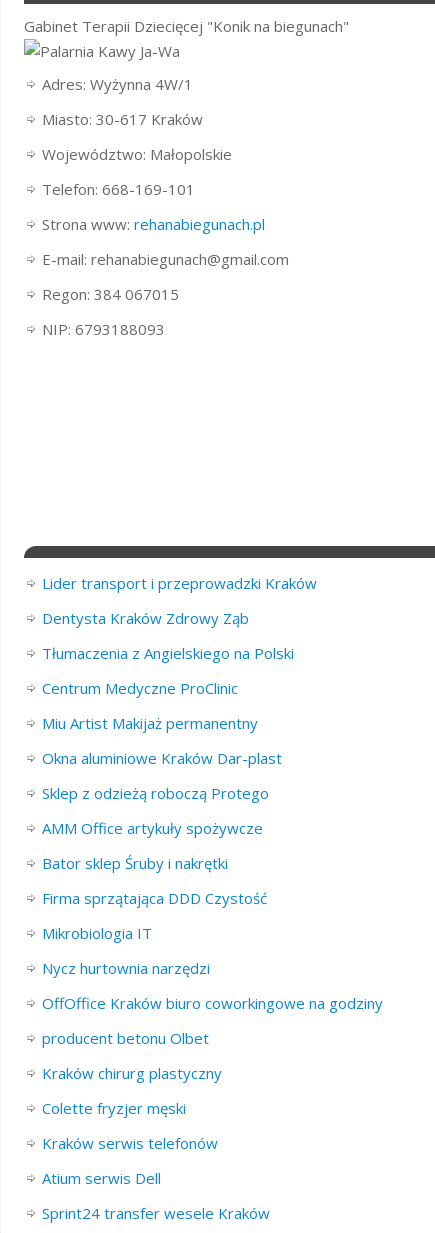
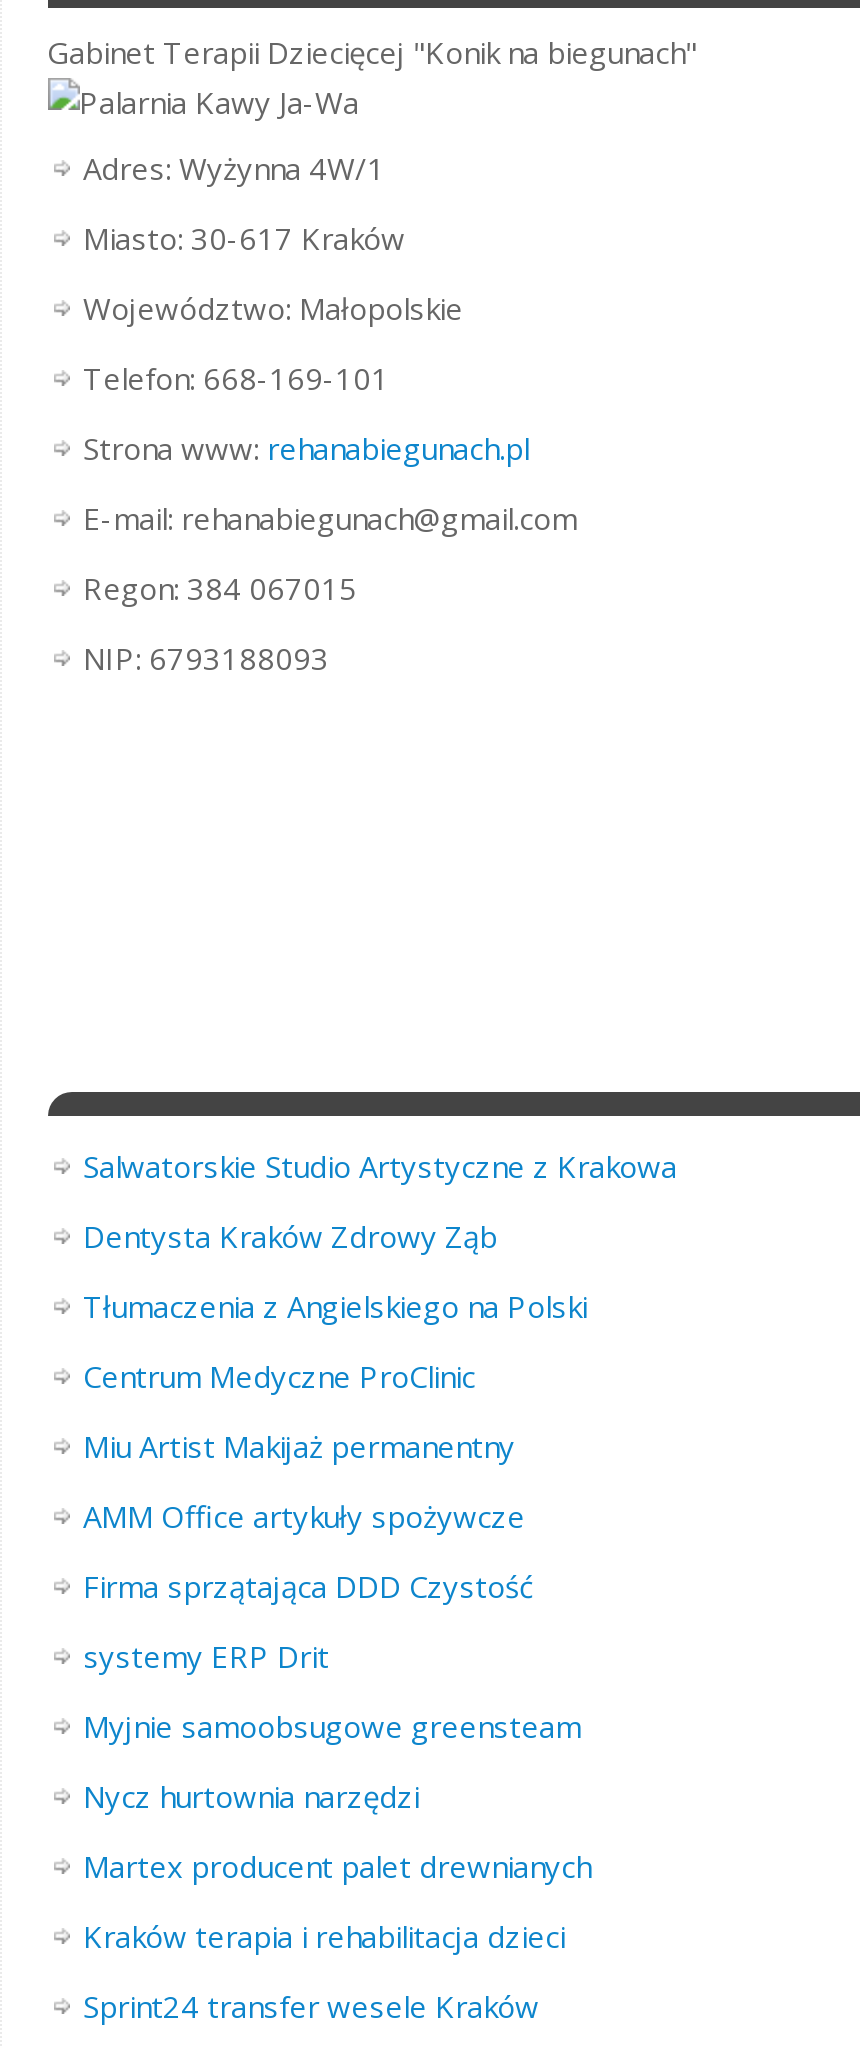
- Lider transport i przeprowadzki Kraków
+ Salwatorskie Studio Artystyczne z Krakowa

- Okna aluminiowe Kraków Dar-plast
- Sklep z odzieżą roboczą Protego

- Bator sklep Śruby i nakrętki

- Mikrobiologia IT
+ systemy ERP Drit
+ Myjnie samoobsugowe greensteam

- OffOffice Kraków biuro coworkingowe na godziny
- producent betonu Olbet
- Kraków chirurg plastyczny
- Colette fryzjer męski
- Kraków serwis telefonów
- Atium serwis Dell
+ Martex producent palet drewnianych
+ Kraków terapia i rehabilitacja dzieci
